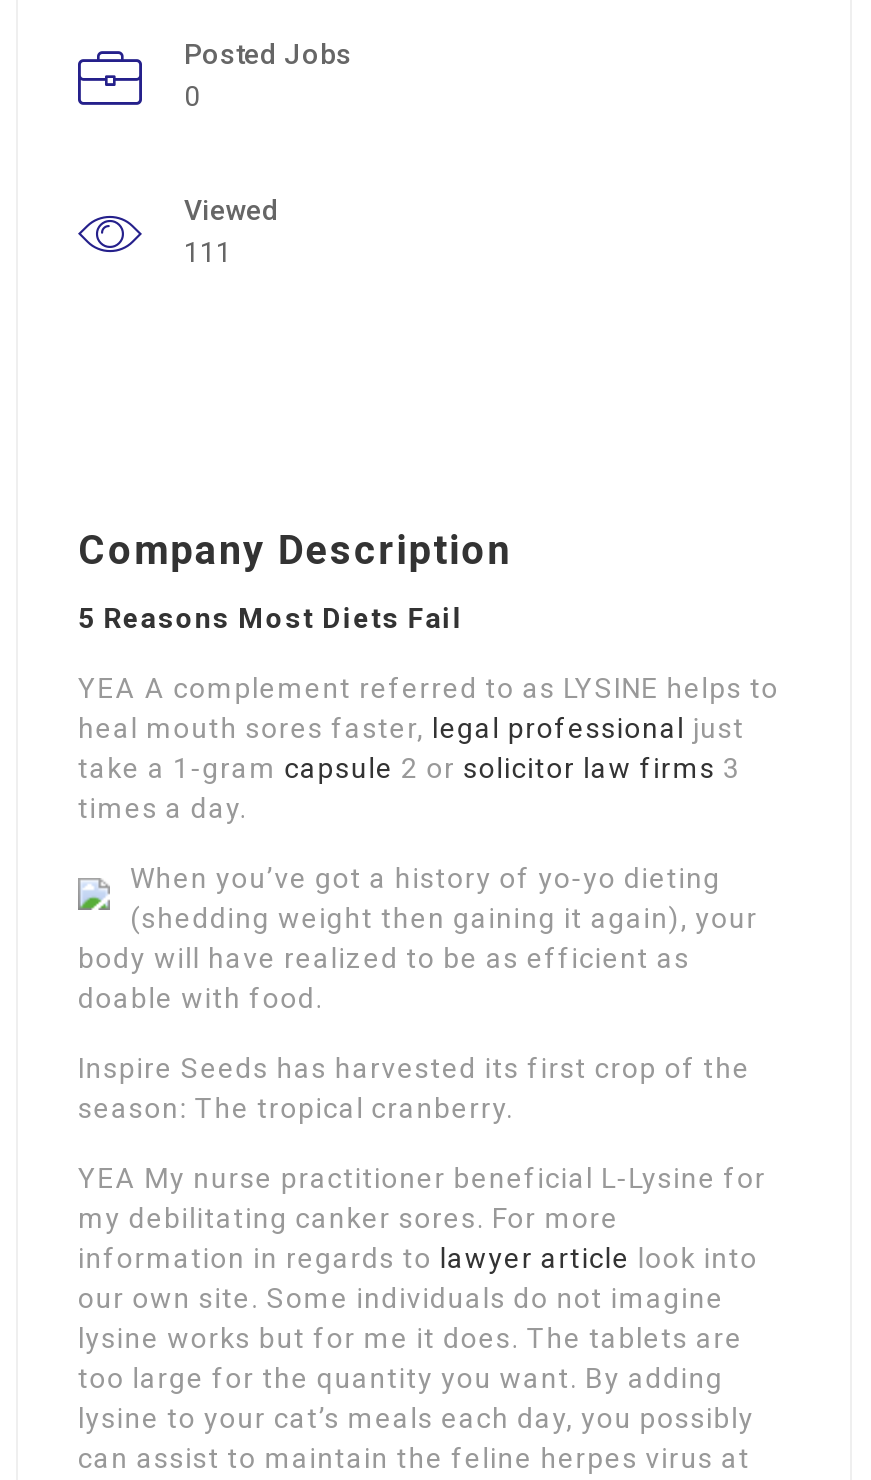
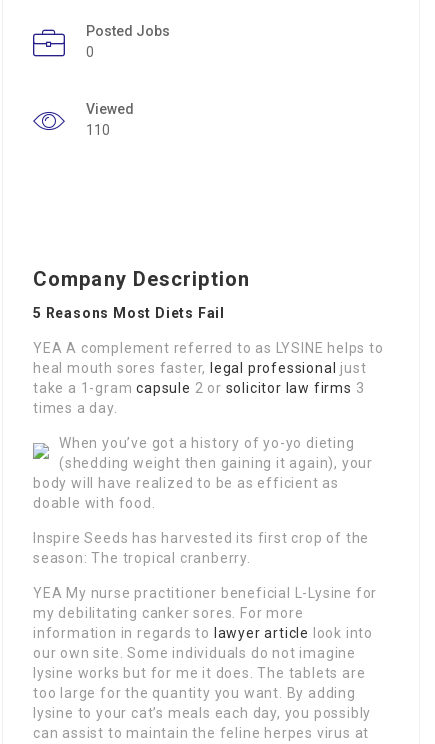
- 111
+ 110
